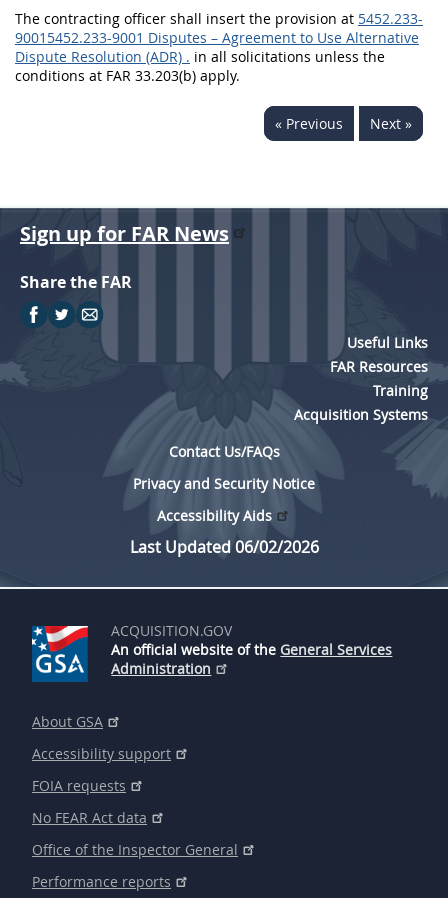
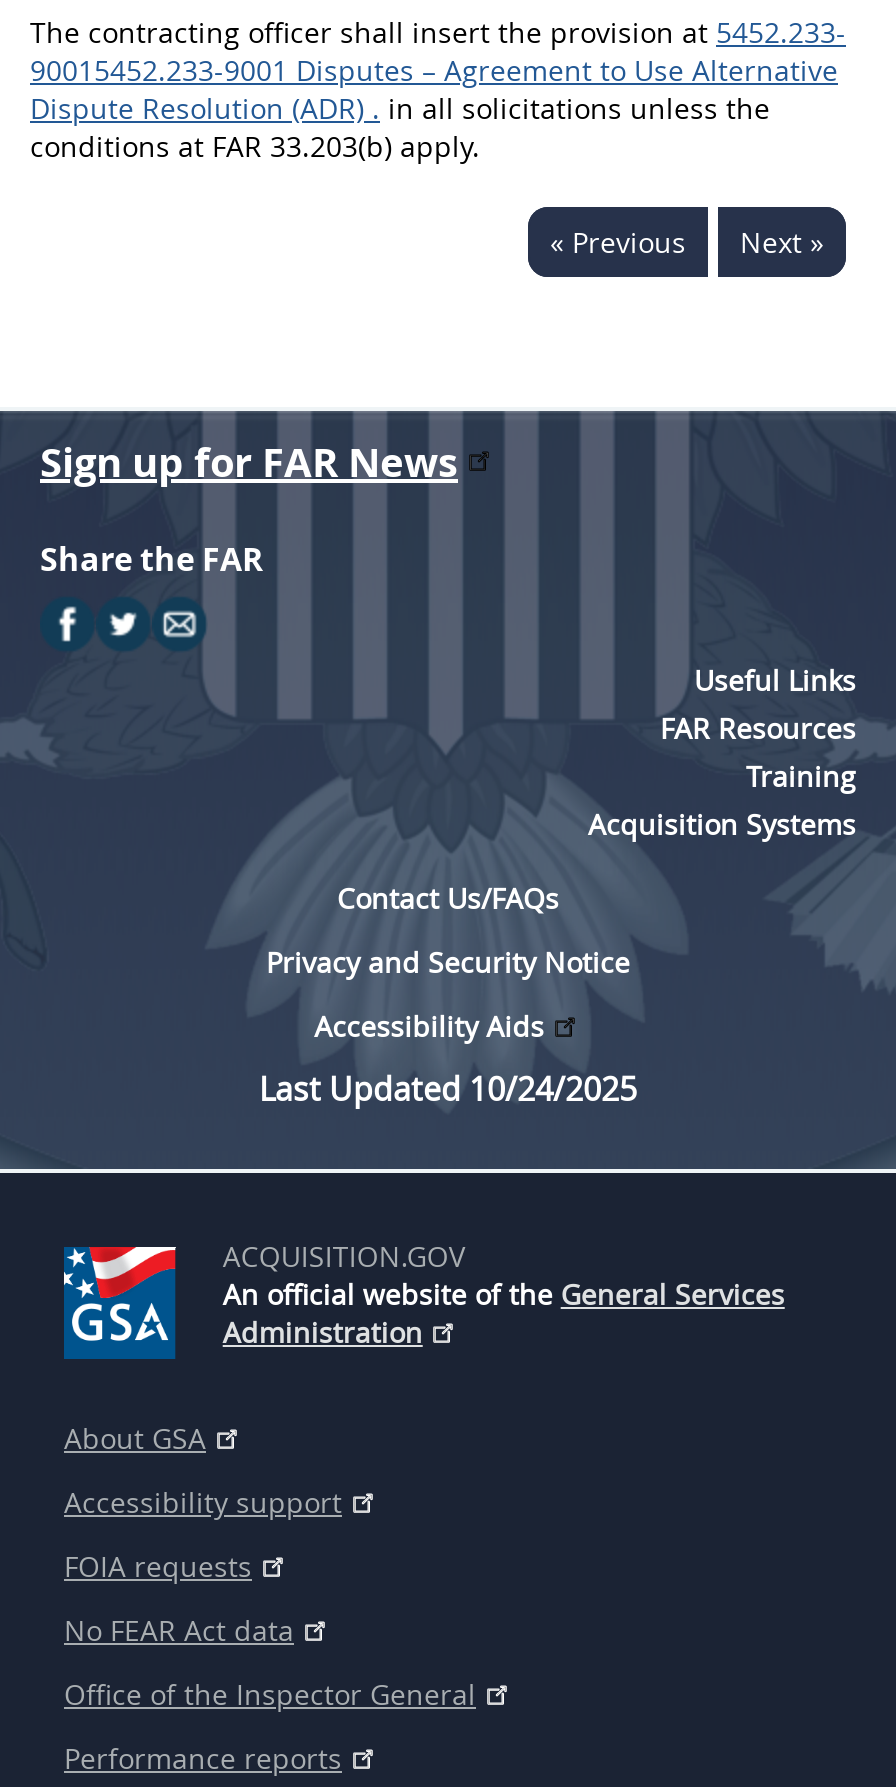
- Last Updated 06/02/2026
+ Last Updated 10/24/2025
